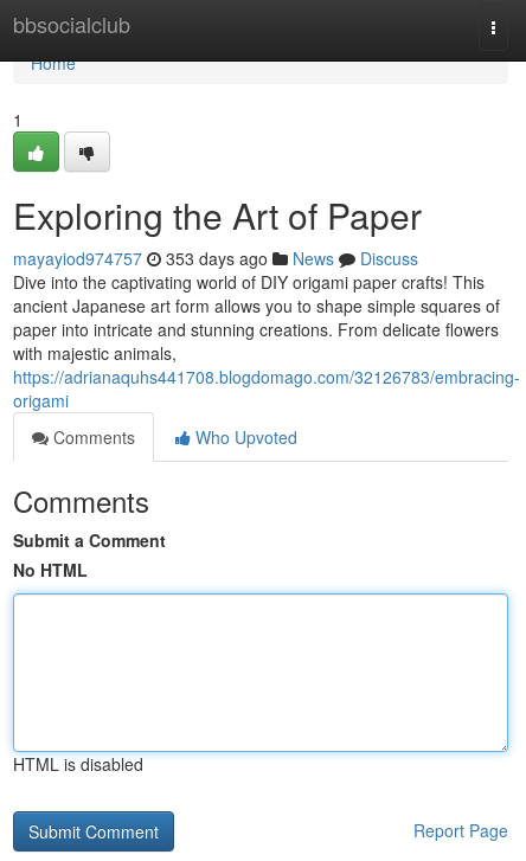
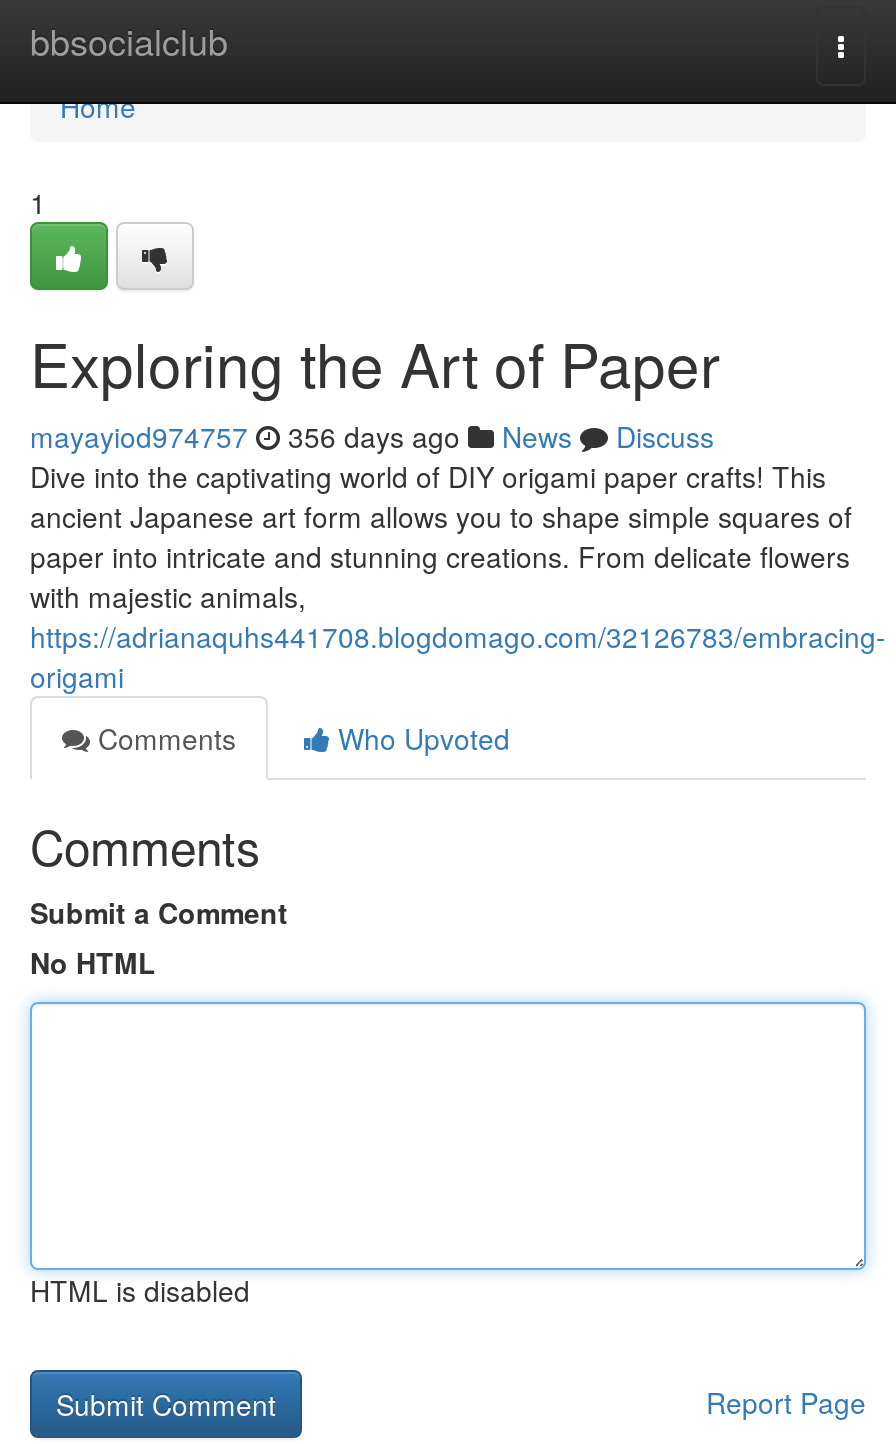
- mayayiod974757 353 days ago News Discuss
+ mayayiod974757 356 days ago News Discuss
